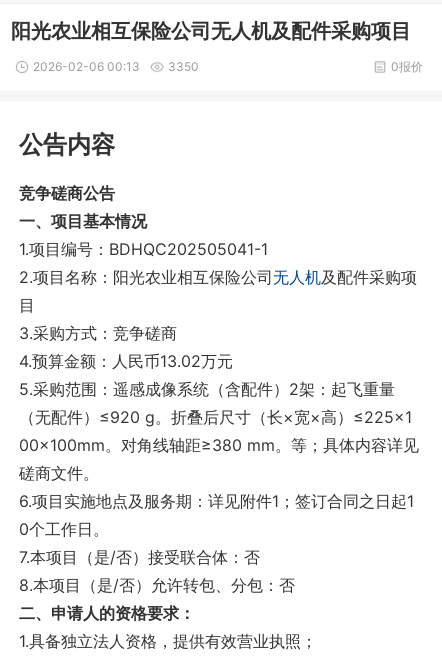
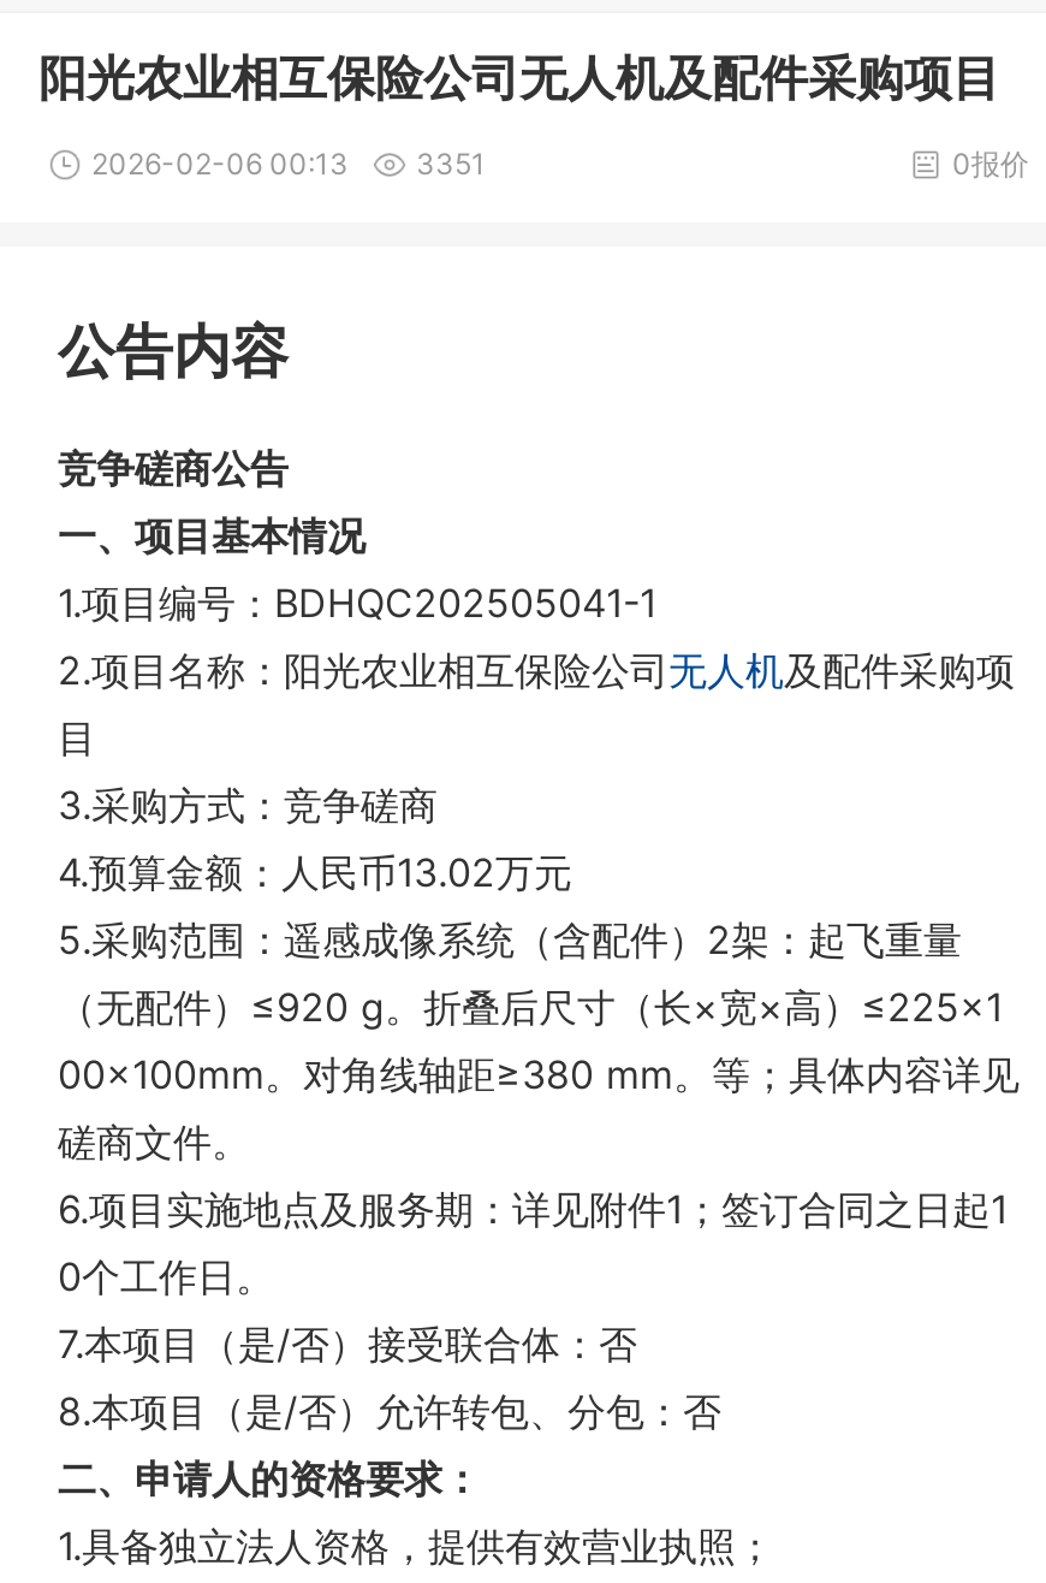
- 2026-02-06 00:13 3350
+ 2026-02-06 00:13 3351
